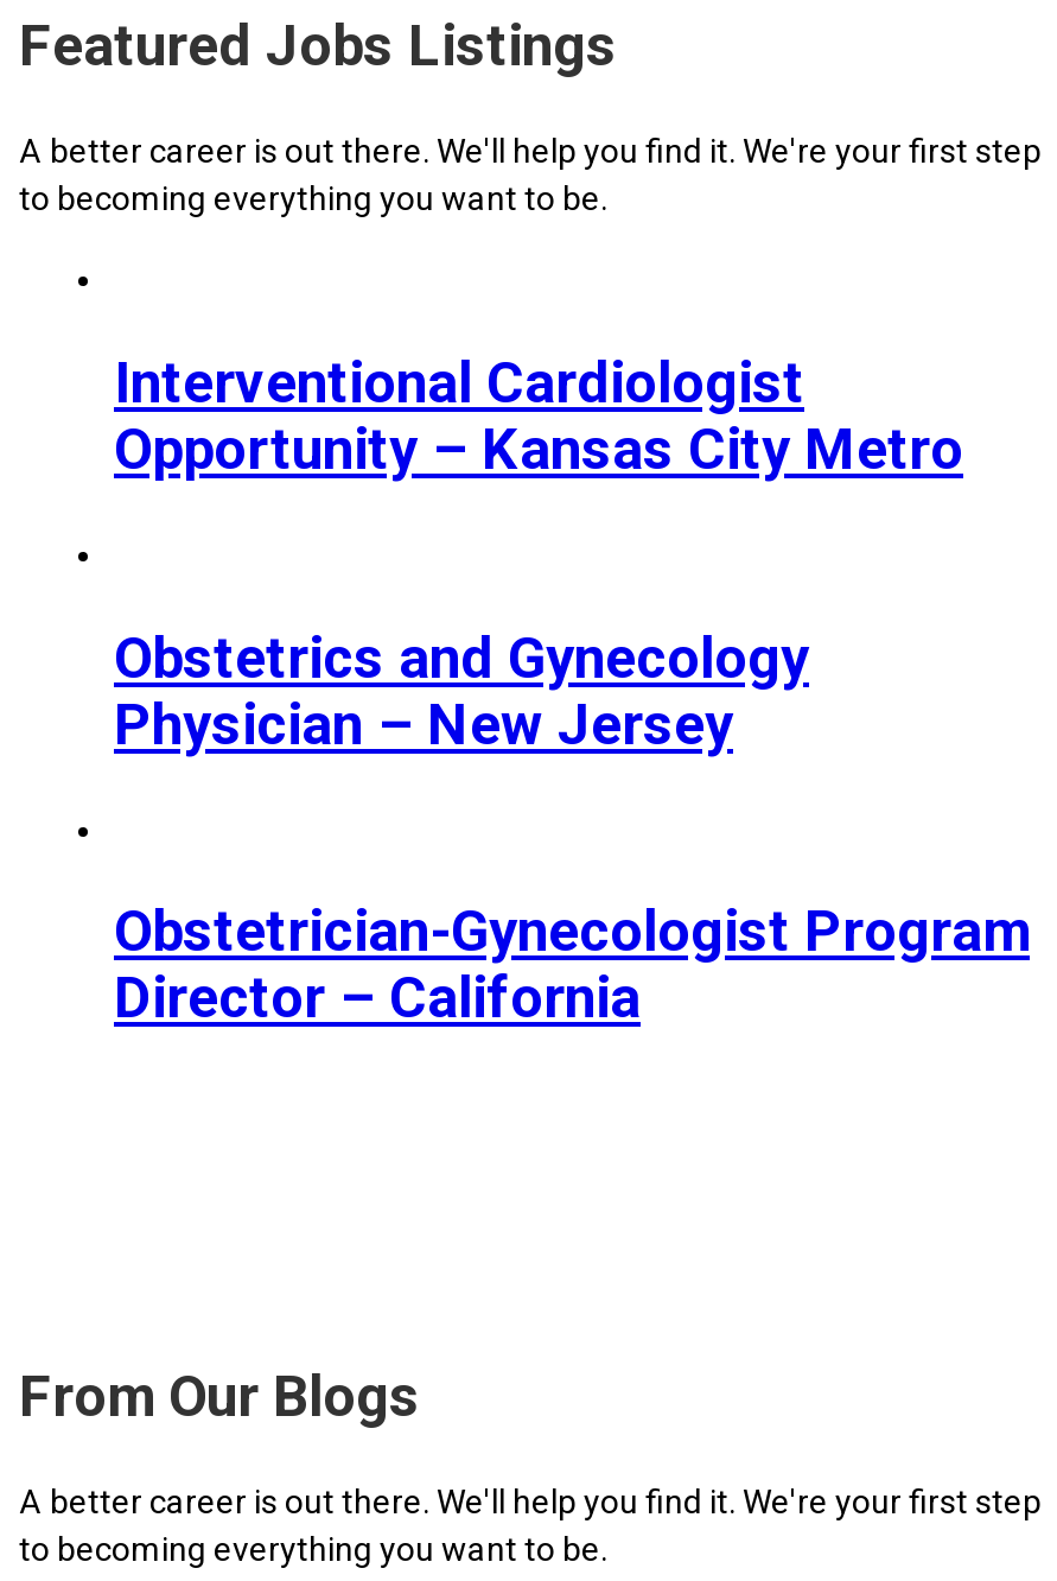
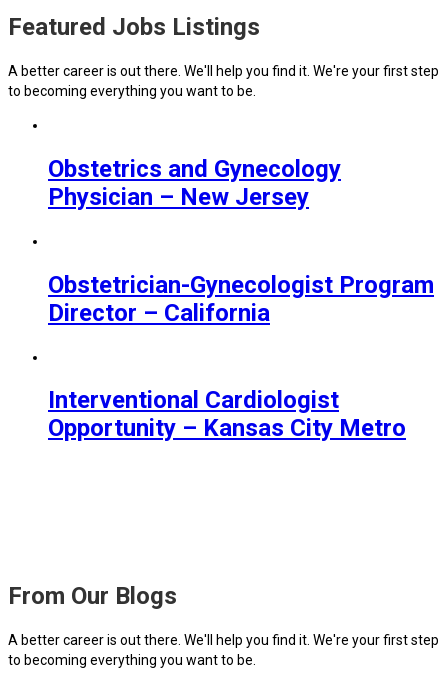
moved down: Interventional Cardiologist | Opportunity – Kansas City Metro

moved up: Obstetrics and Gynecology | Physician – New Jersey | Obstetrician-Gynecologist Program | Director – California
